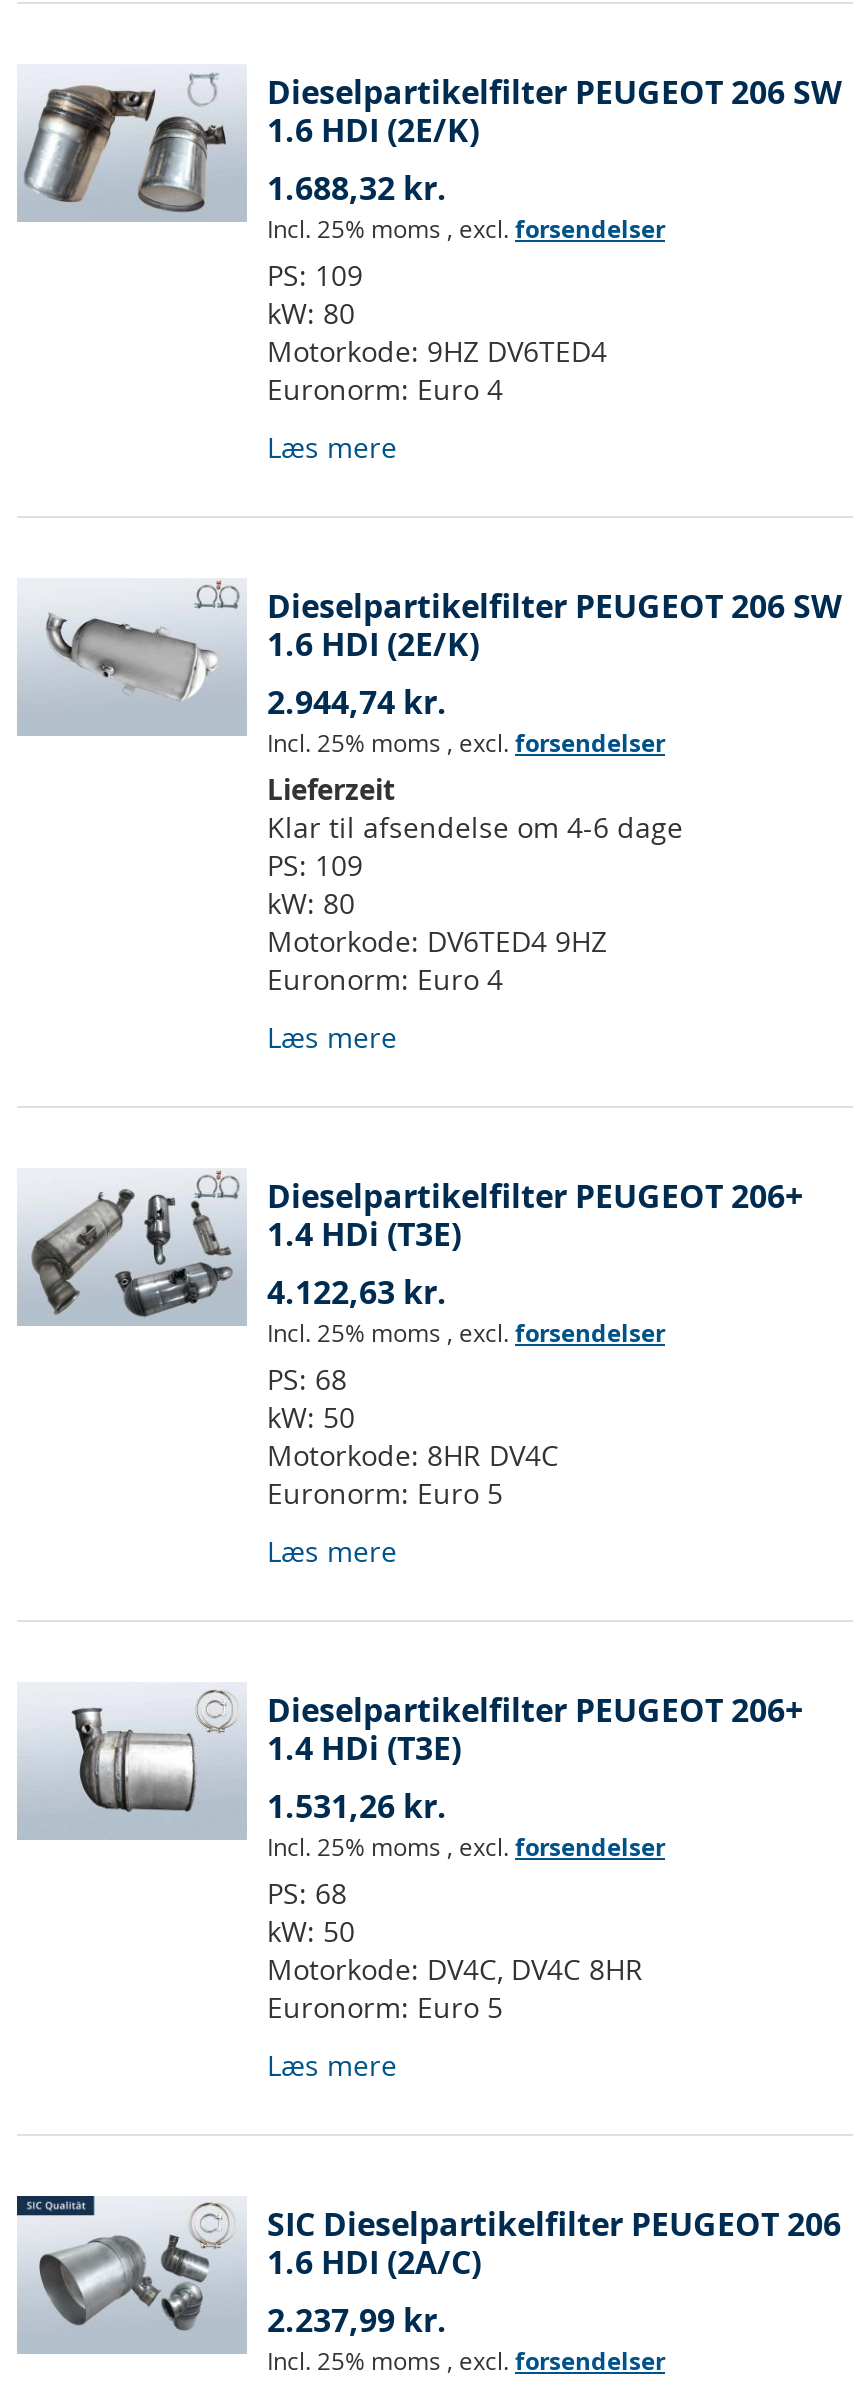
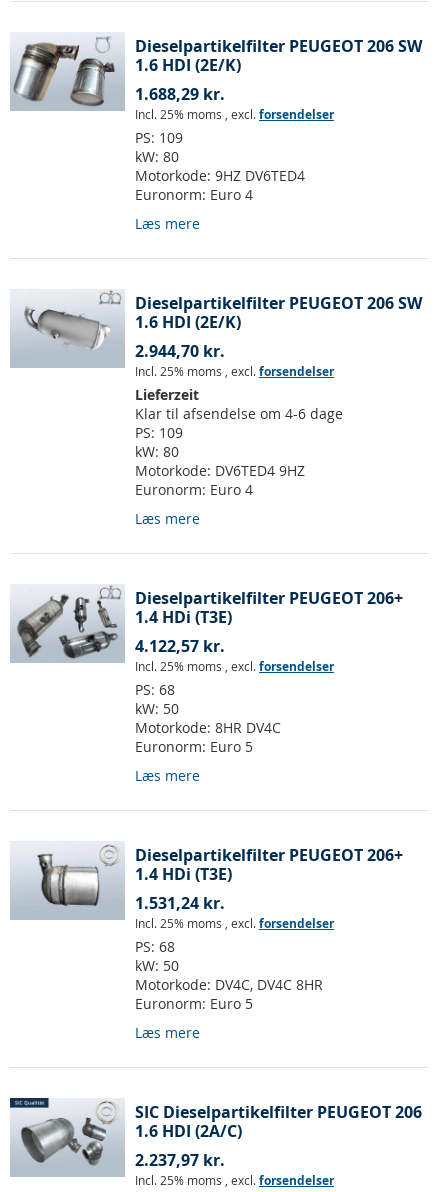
- 1.688,32 kr.
+ 1.688,29 kr.

- 2.944,74 kr.
+ 2.944,70 kr.

- 4.122,63 kr.
+ 4.122,57 kr.

- 1.531,26 kr.
+ 1.531,24 kr.

- 2.237,99 kr.
+ 2.237,97 kr.
